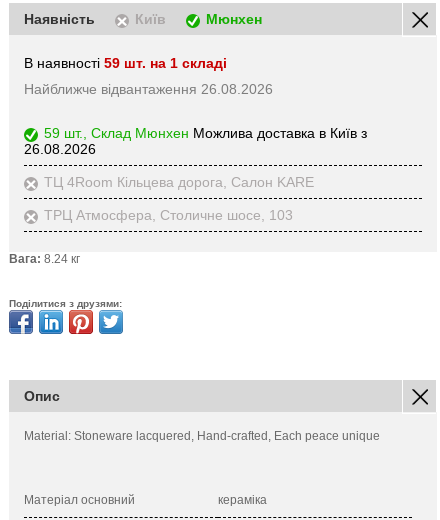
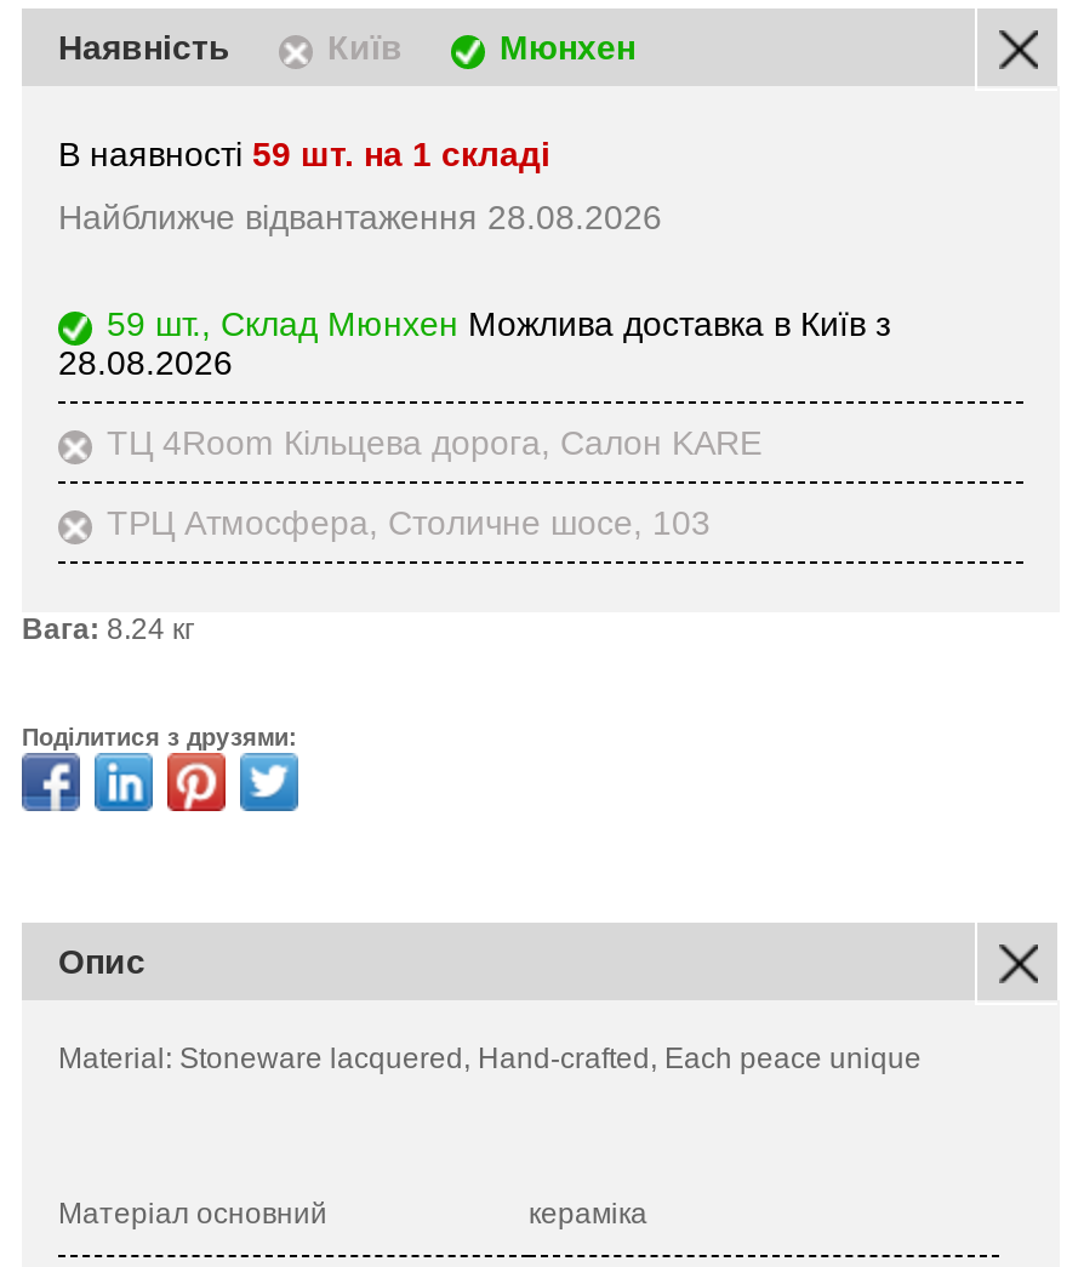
- Найближче відвантаження 26.08.2026
+ Найближче відвантаження 28.08.2026

- 26.08.2026
+ 28.08.2026
